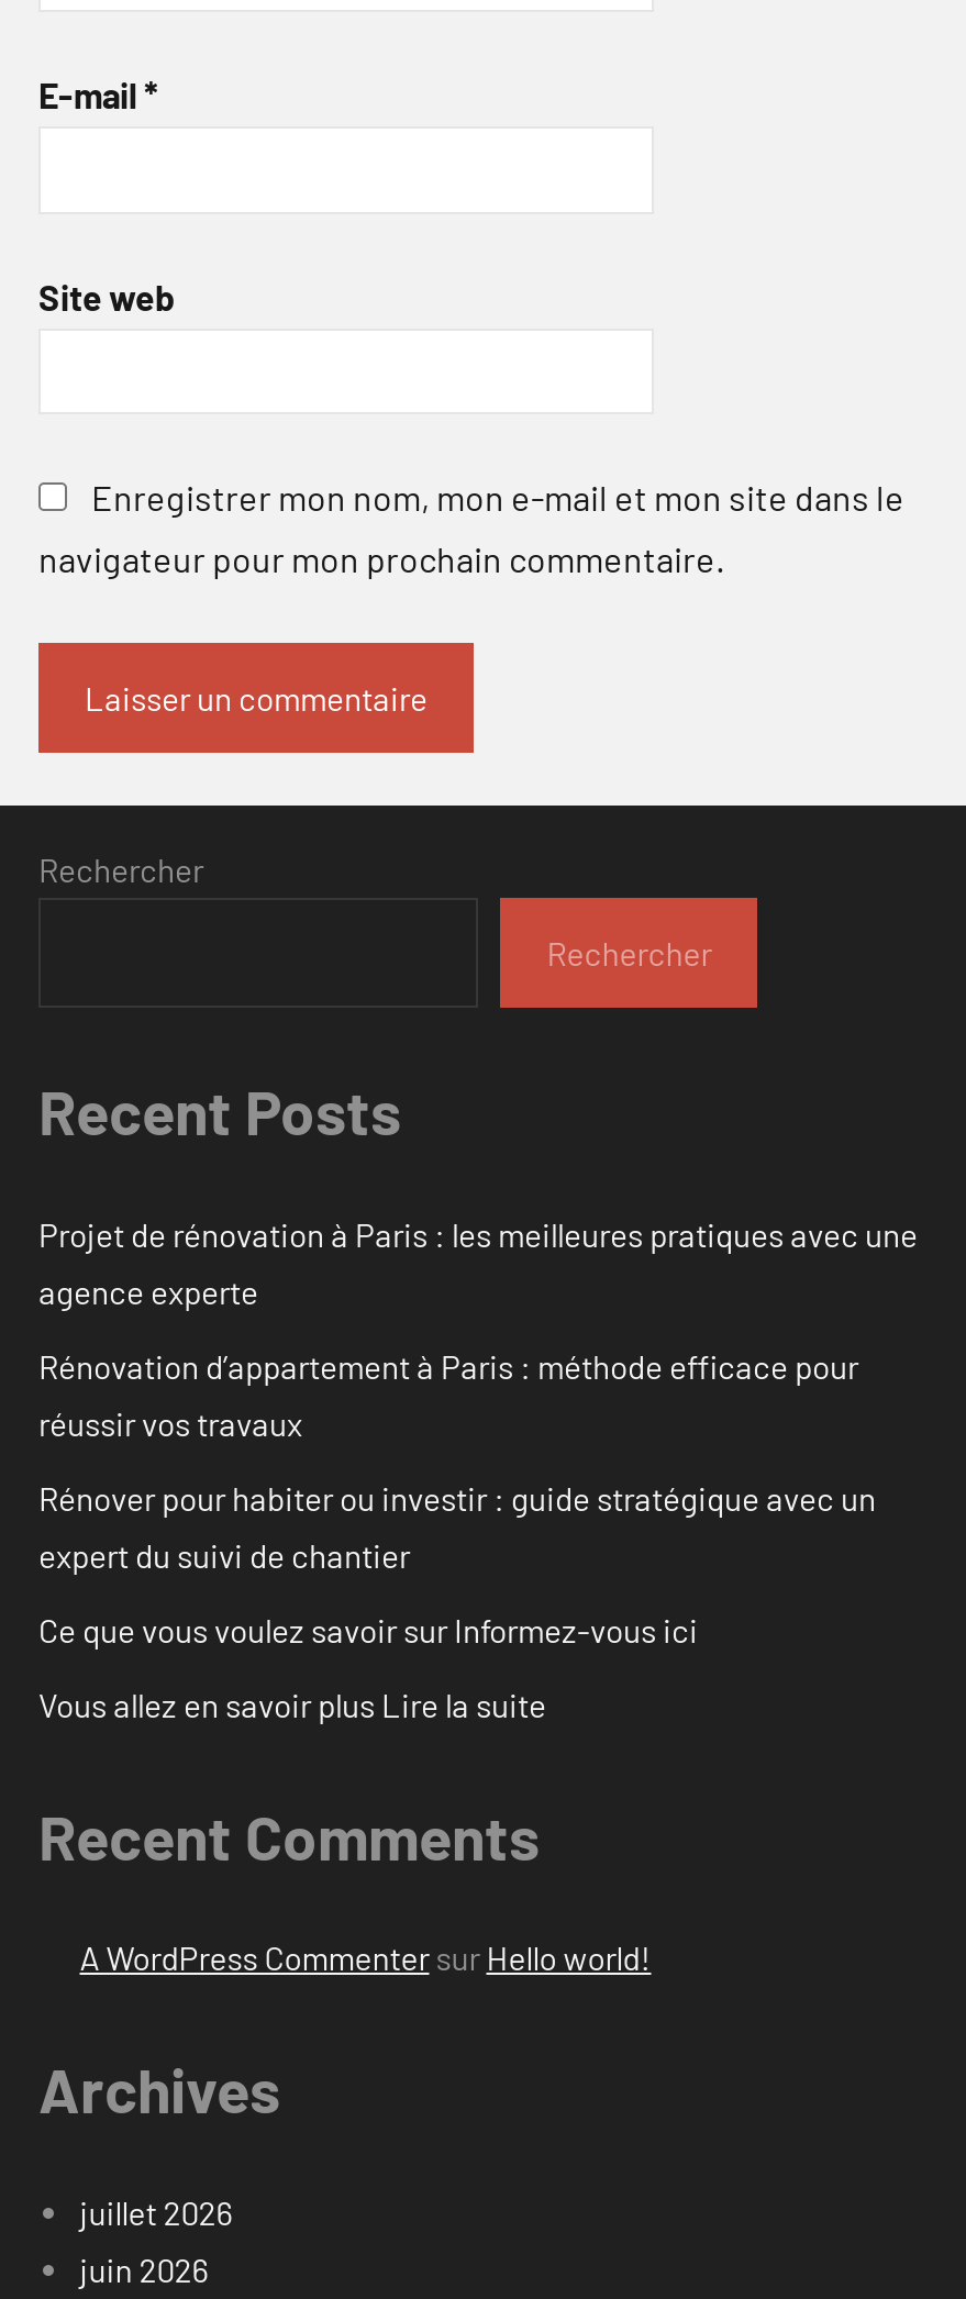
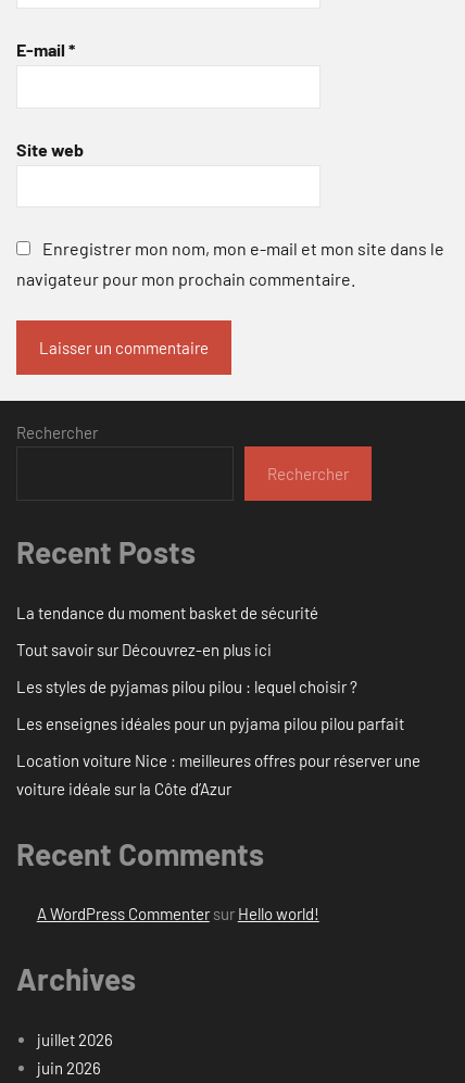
- Projet de rénovation à Paris : les meilleures pratiques avec une
- agence experte
+ La tendance du moment basket de sécurité

- Rénovation d’appartement à Paris : méthode efficace pour
- réussir vos travaux
+ Tout savoir sur Découvrez-en plus ici

- Rénover pour habiter ou investir : guide stratégique avec un
- expert du suivi de chantier
+ Les styles de pyjamas pilou pilou : lequel choisir ?

- Ce que vous voulez savoir sur Informez-vous ici
+ Les enseignes idéales pour un pyjama pilou pilou parfait

- Vous allez en savoir plus Lire la suite
+ Location voiture Nice : meilleures offres pour réserver une
+ voiture idéale sur la Côte d’Azur
